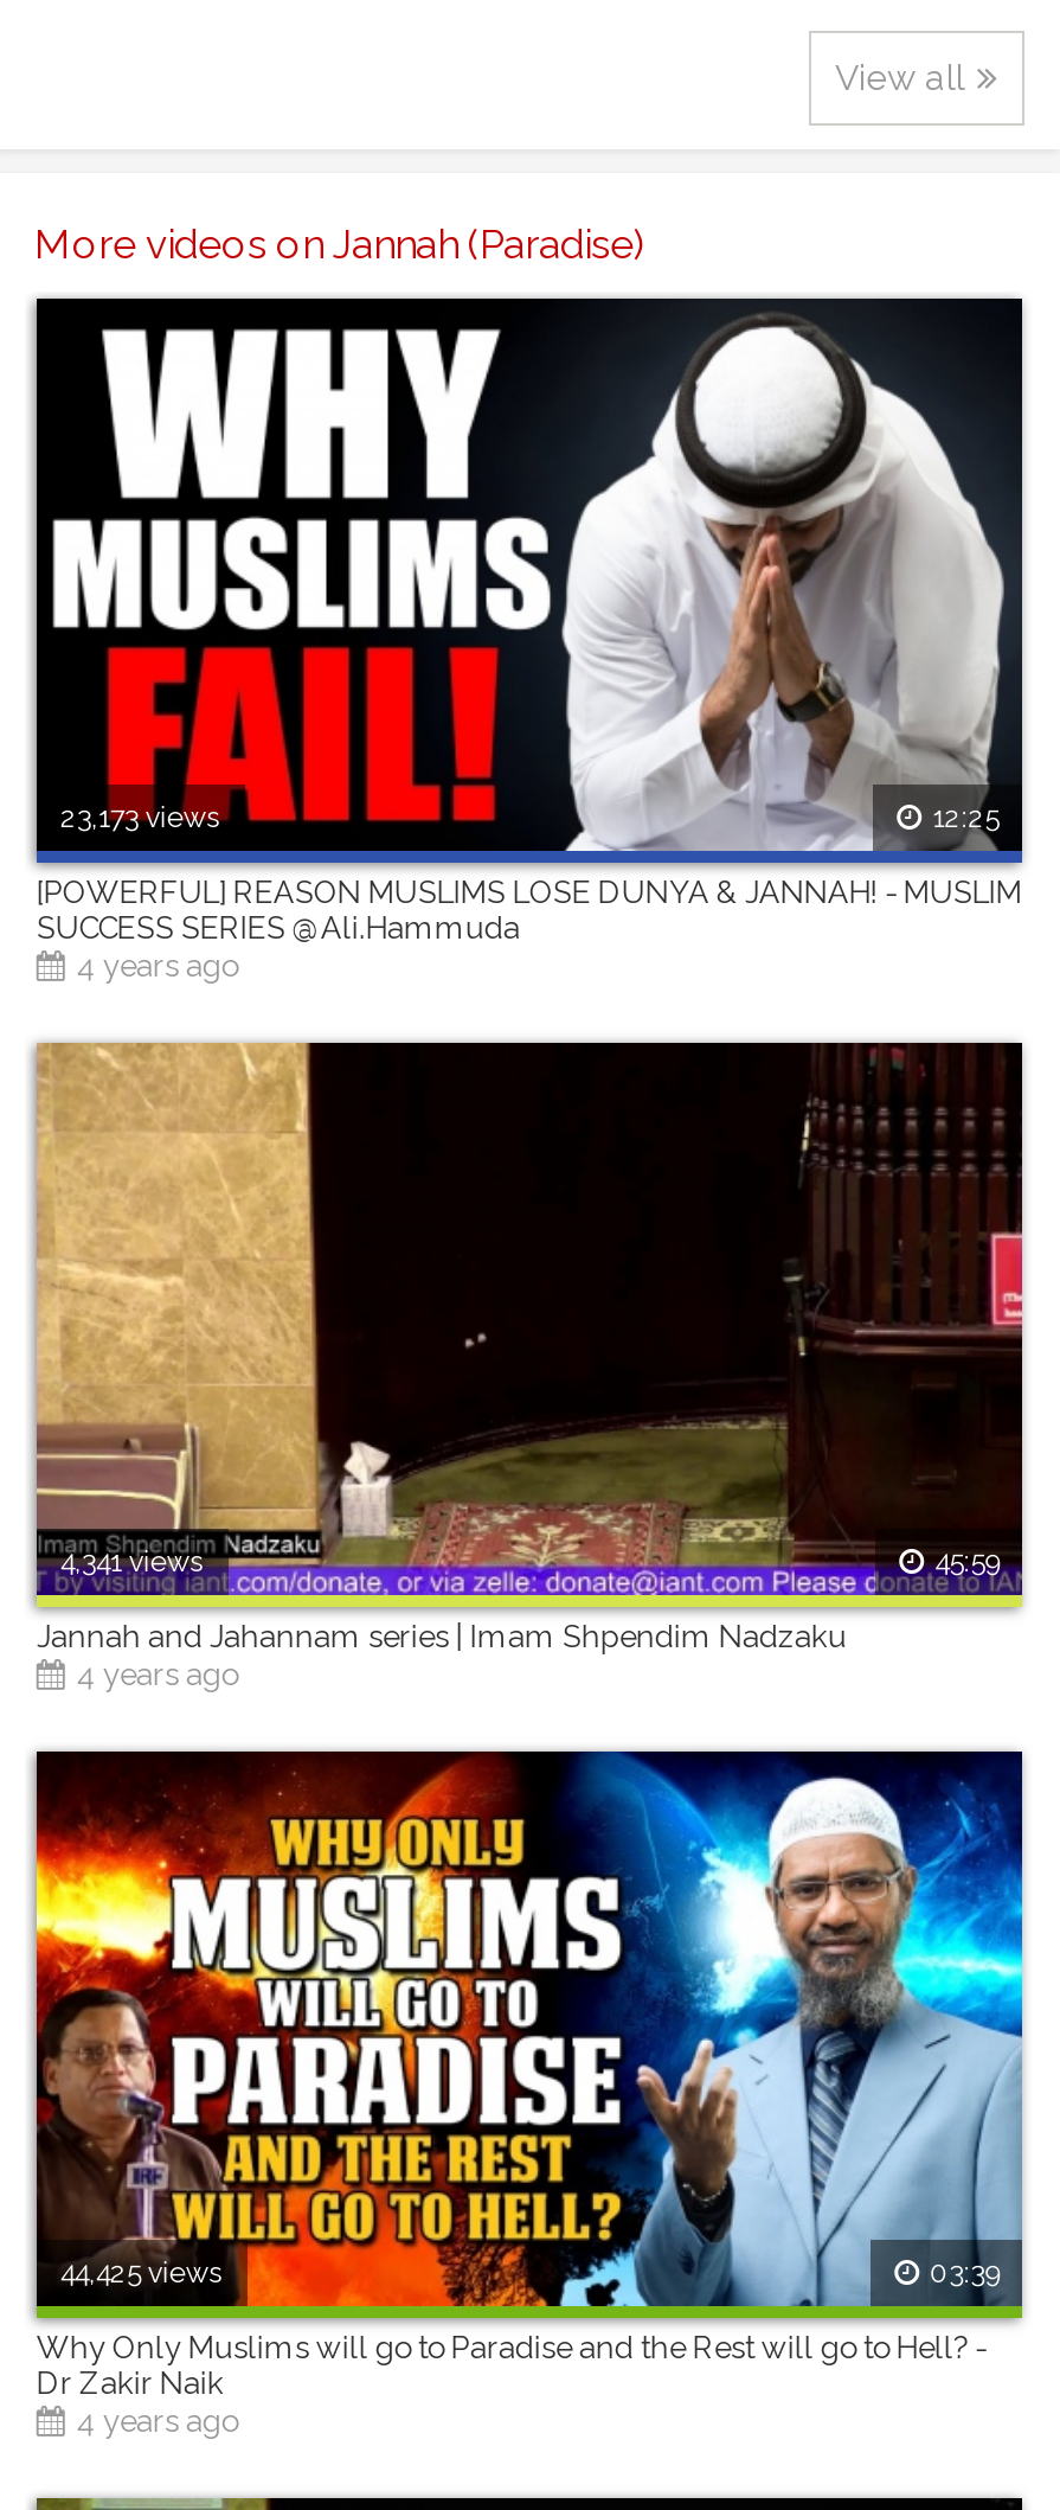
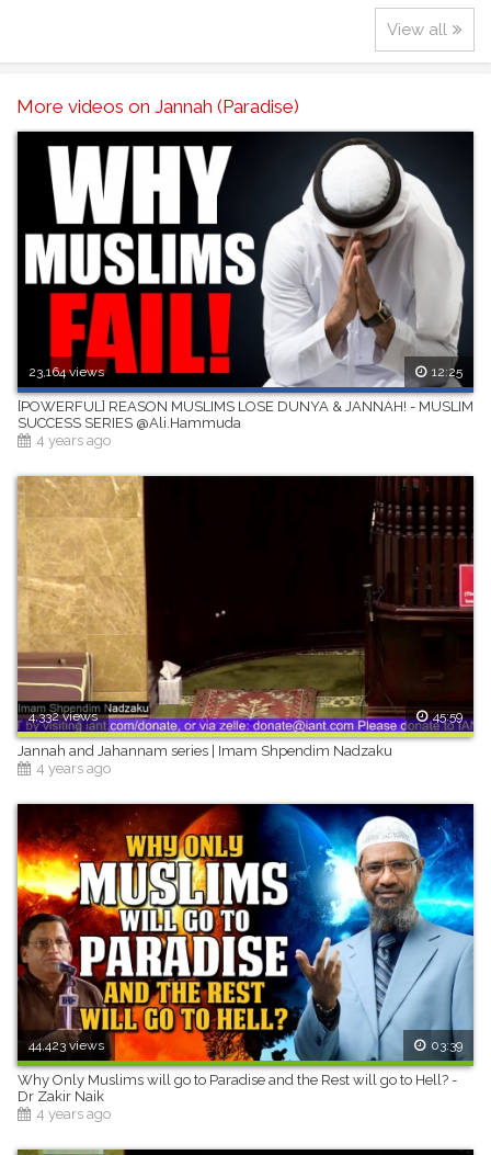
- 23,173 views
+ 23,164 views

- 4,341 views
+ 4,332 views

- 44,425 views
+ 44,423 views
